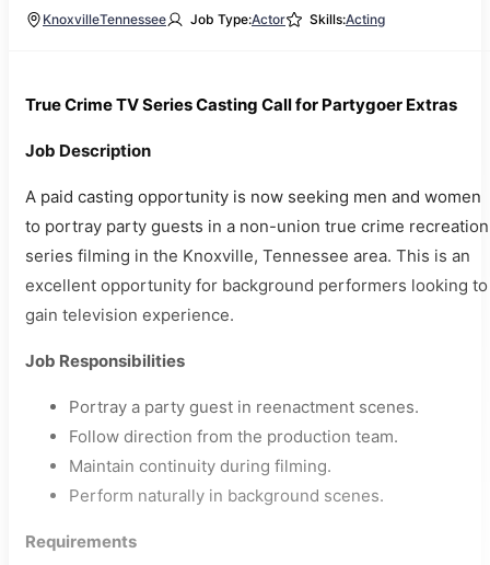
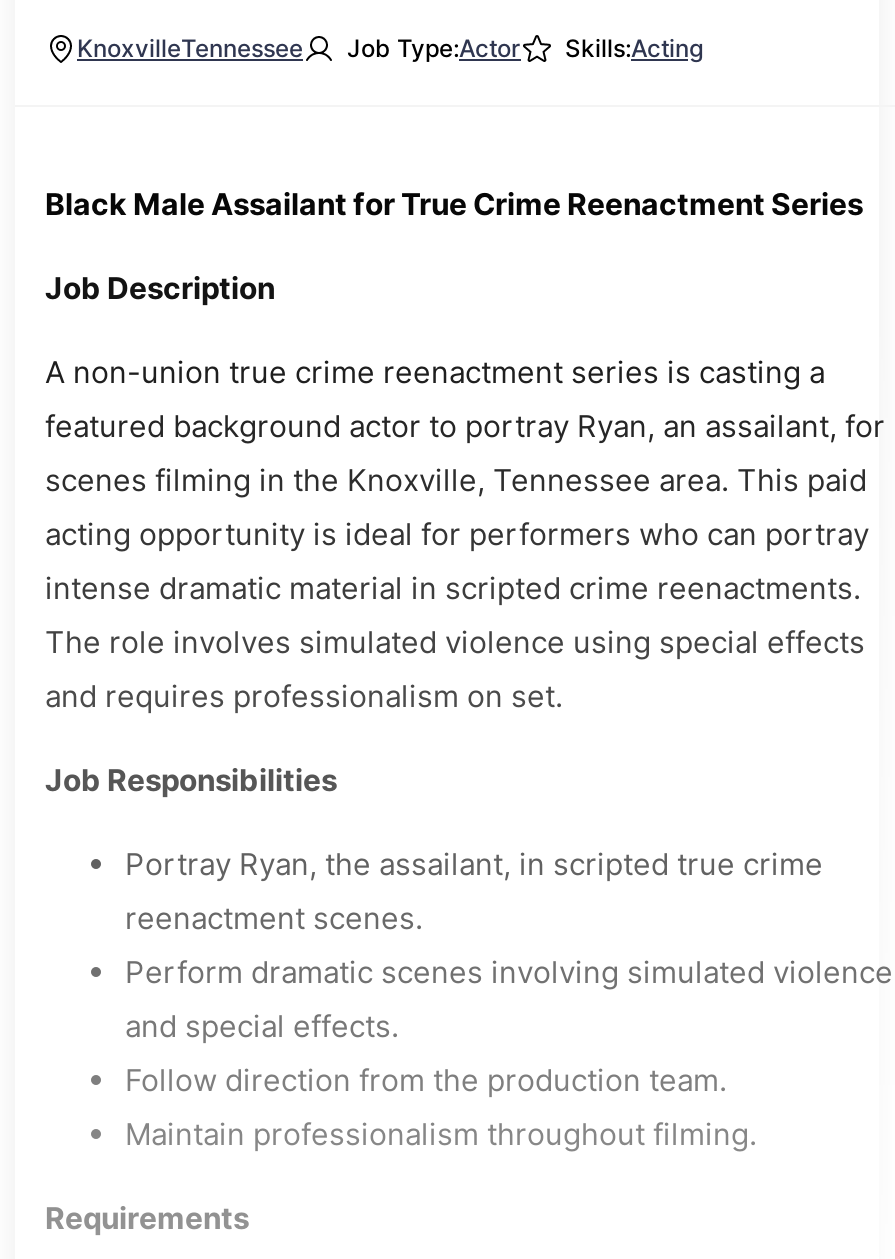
- True Crime TV Series Casting Call for Partygoer Extras
+ Black Male Assailant for True Crime Reenactment Series

- A paid casting opportunity is now seeking men and women
- to portray party guests in a non-union true crime recreation
- series filming in the Knoxville, Tennessee area. This is an
- excellent opportunity for background performers looking to
- gain television experience.
+ A non-union true crime reenactment series is casting a
+ featured background actor to portray Ryan, an assailant, for
+ scenes filming in the Knoxville, Tennessee area. This paid
+ acting opportunity is ideal for performers who can portray
+ intense dramatic material in scripted crime reenactments.
+ The role involves simulated violence using special effects
+ and requires professionalism on set.

- Portray a party guest in reenactment scenes.
+ Portray Ryan, the assailant, in scripted true crime
+ reenactment scenes.
+ Perform dramatic scenes involving simulated violence
+ and special effects.

moved down: Follow direction from the production team.

- Maintain continuity during filming.
- Perform naturally in background scenes.
+ Maintain professionalism throughout filming.
